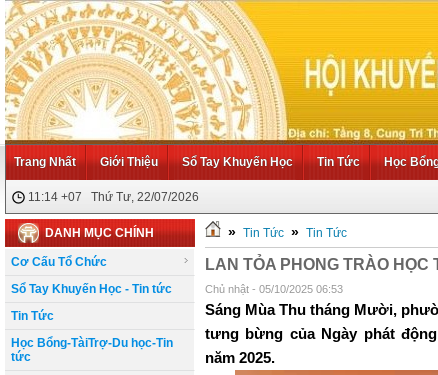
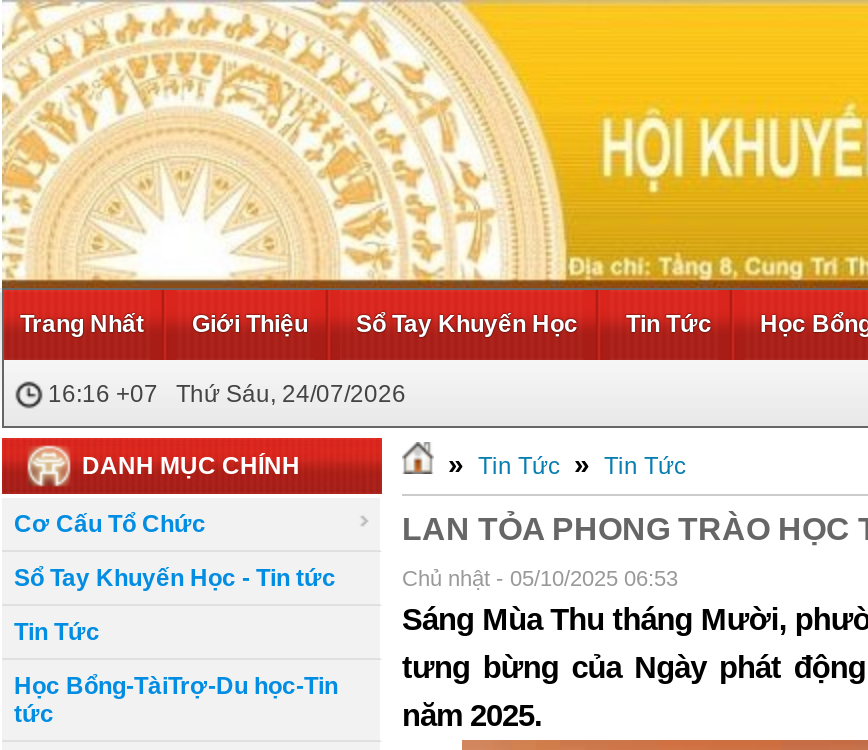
- 11:14 +07 Thứ Tư, 22/07/2026
+ 16:16 +07 Thứ Sáu, 24/07/2026
